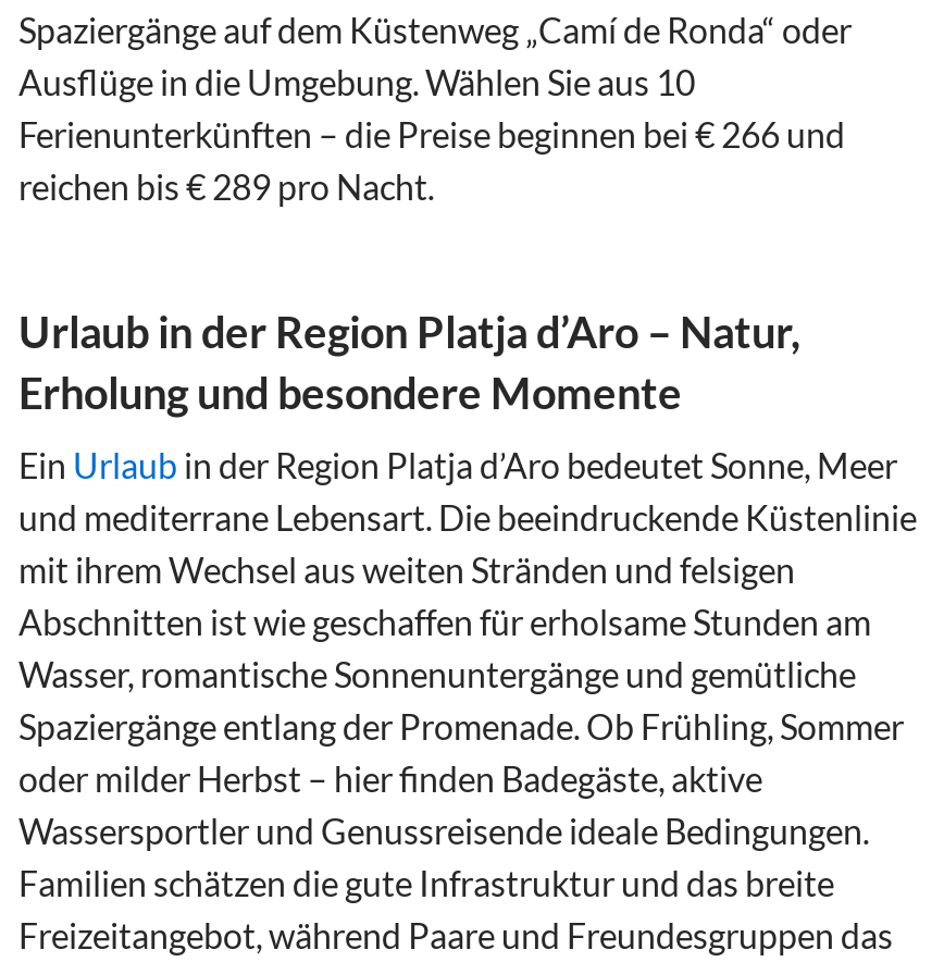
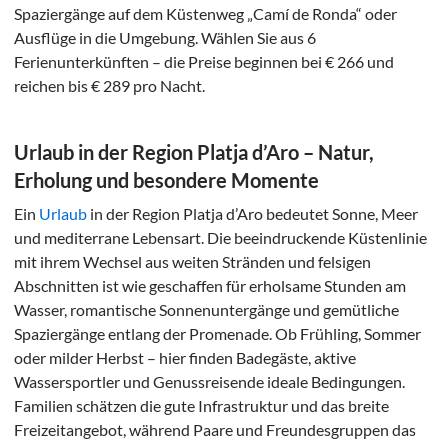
- Ausflüge in die Umgebung. Wählen Sie aus 10
+ Ausflüge in die Umgebung. Wählen Sie aus 6
